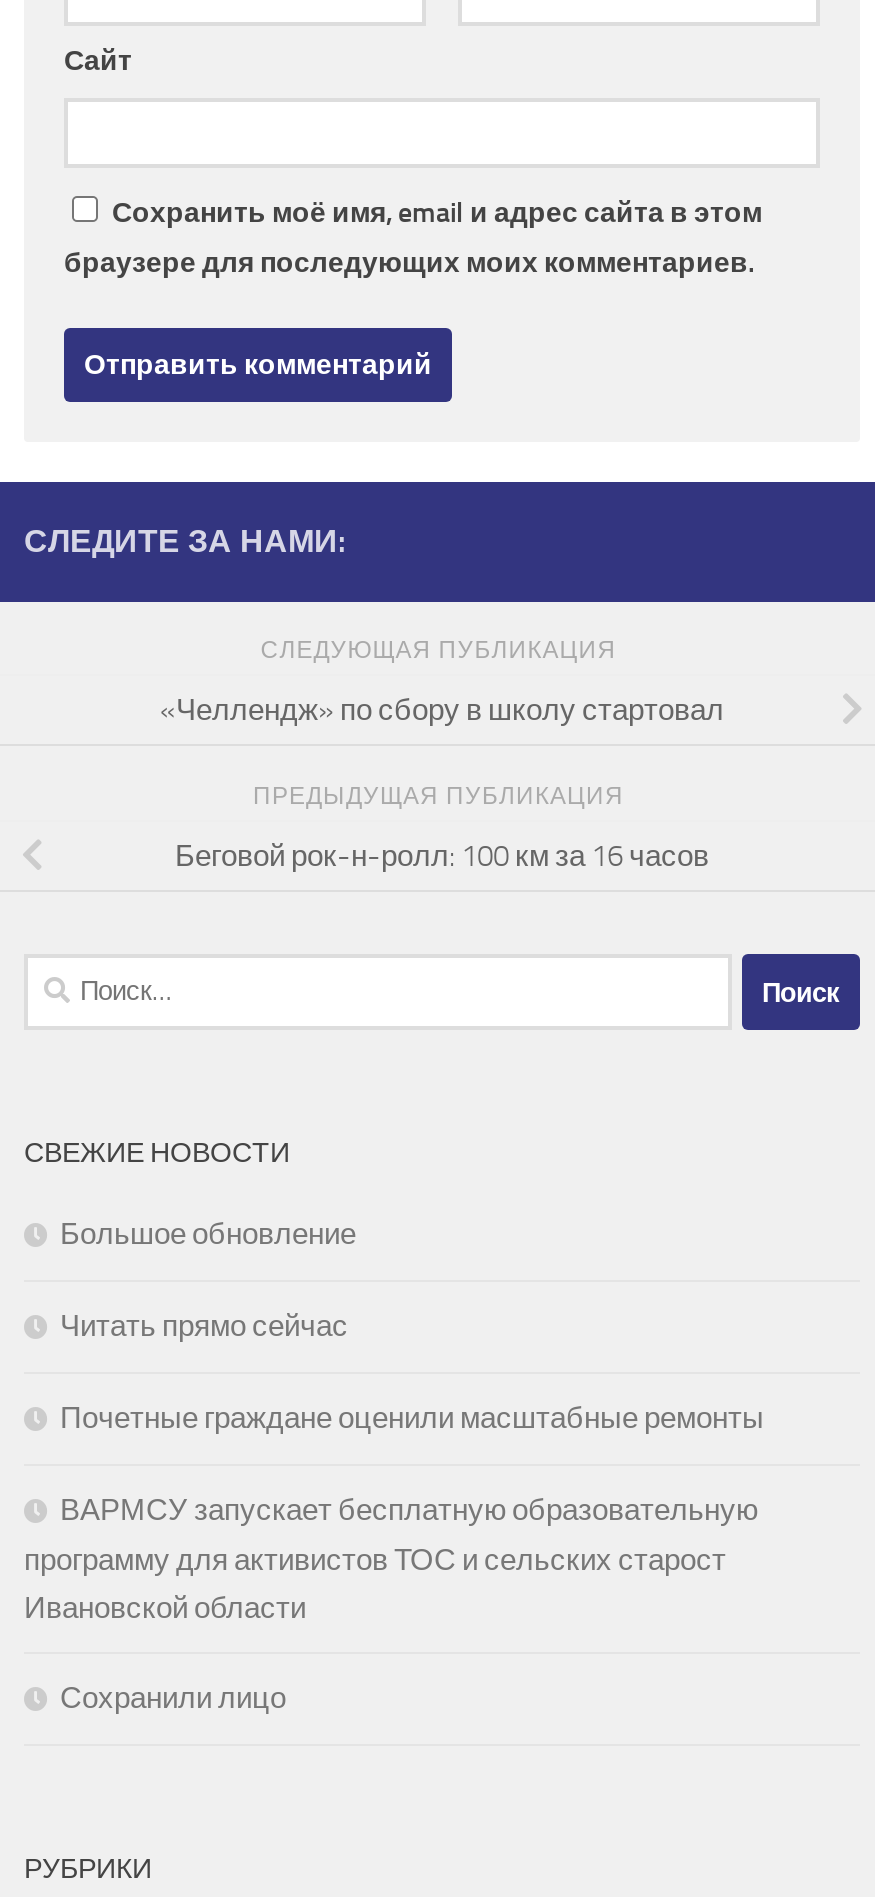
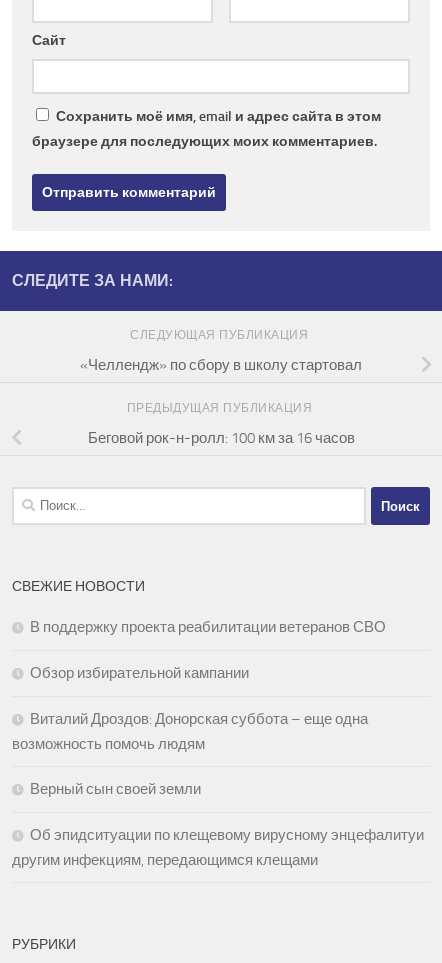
- Большое обновление
+ В поддержку проекта реабилитации ветеранов СВО

- Читать прямо сейчас
+ Обзор избирательной кампании

- Почетные граждане оценили масштабные ремонты
+ Виталий Дроздов: Донорская суббота – еще одна
+ возможность помочь людям

- ВАРМСУ запускает бесплатную образовательную
- программу для активистов ТОС и сельских старост
- Ивановской области
+ Верный сын своей земли

- Сохранили лицо
+ Об эпидситуации по клещевому вирусному энцефалитуи
+ другим инфекциям, передающимся клещами
